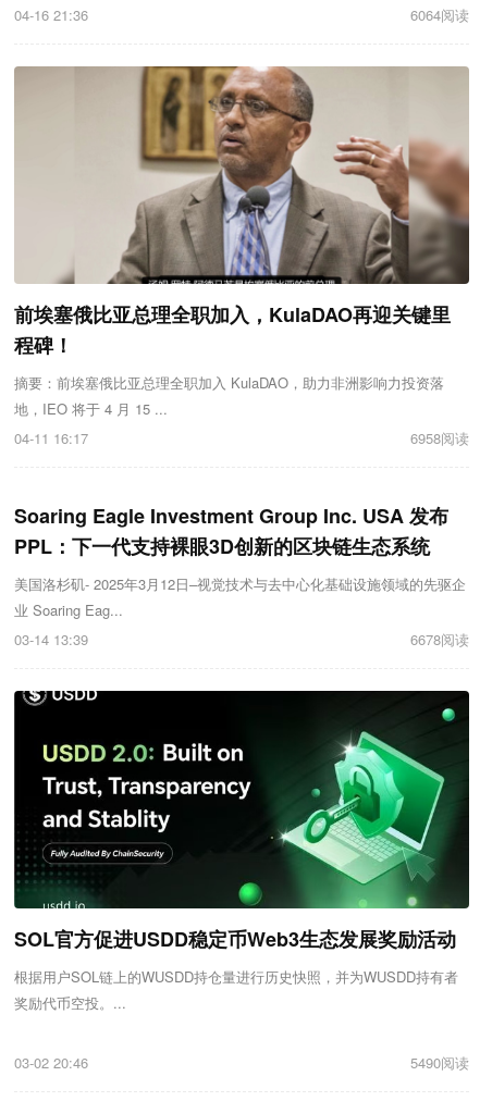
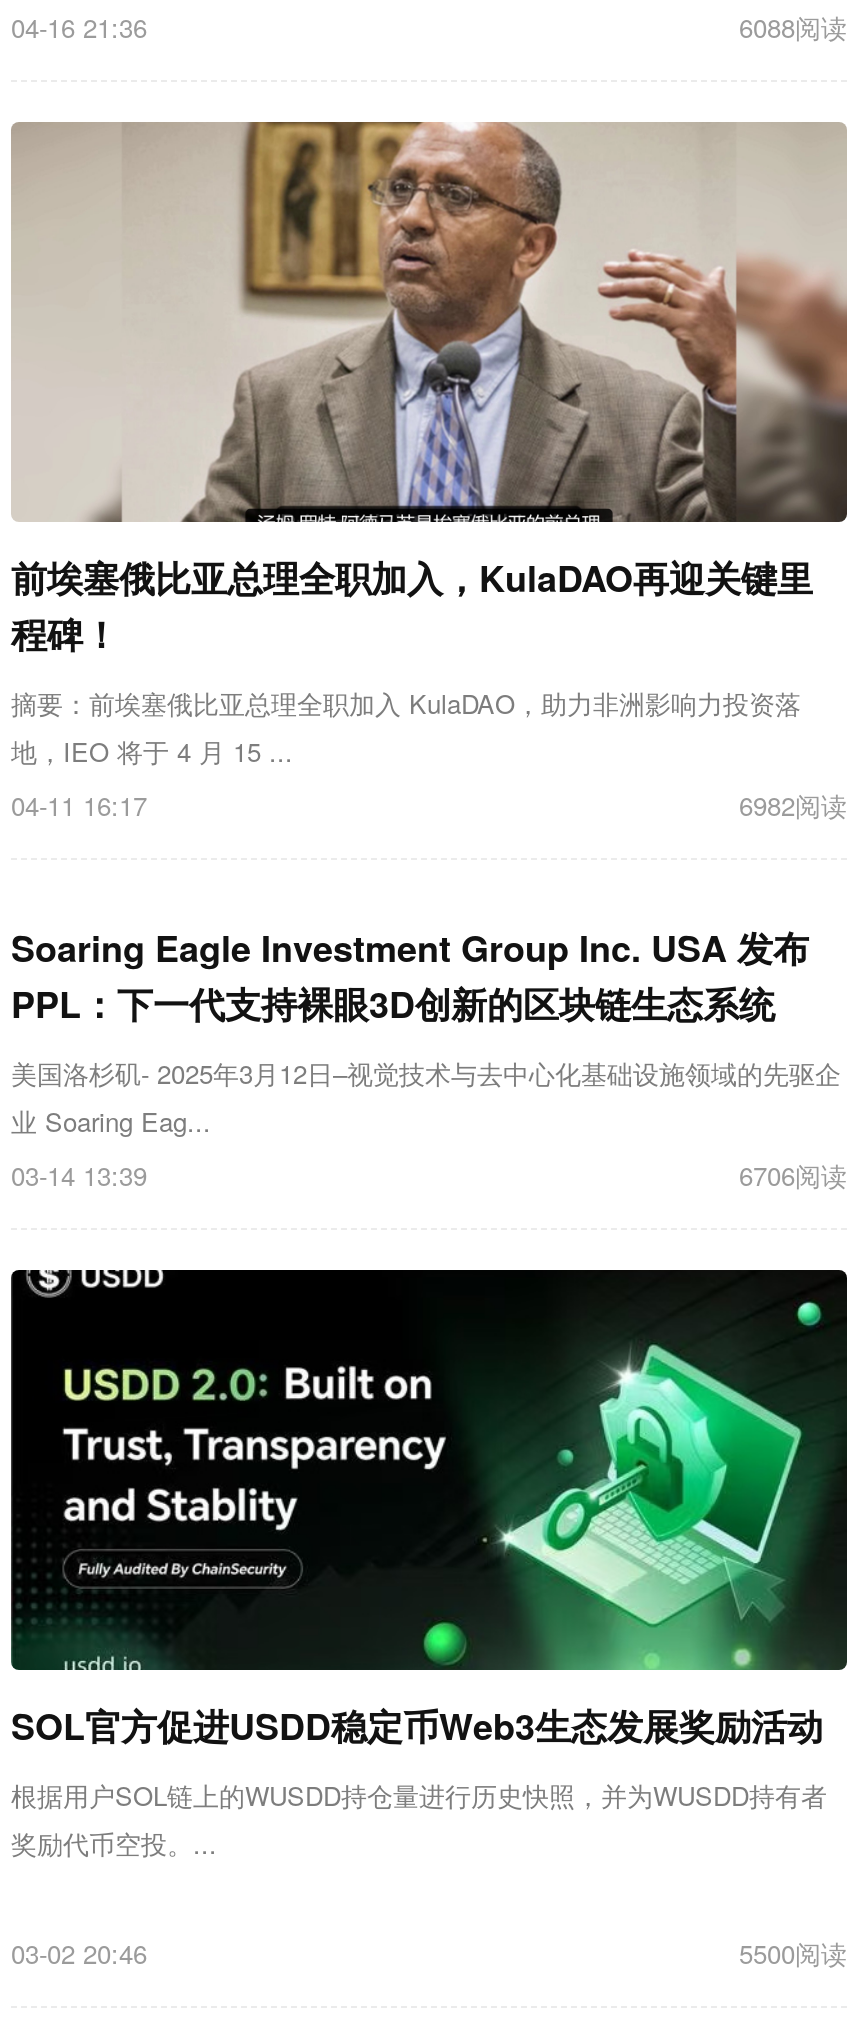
- 6064阅读
+ 6088阅读

- 6958阅读
+ 6982阅读

- 6678阅读
+ 6706阅读

- 5490阅读
+ 5500阅读
